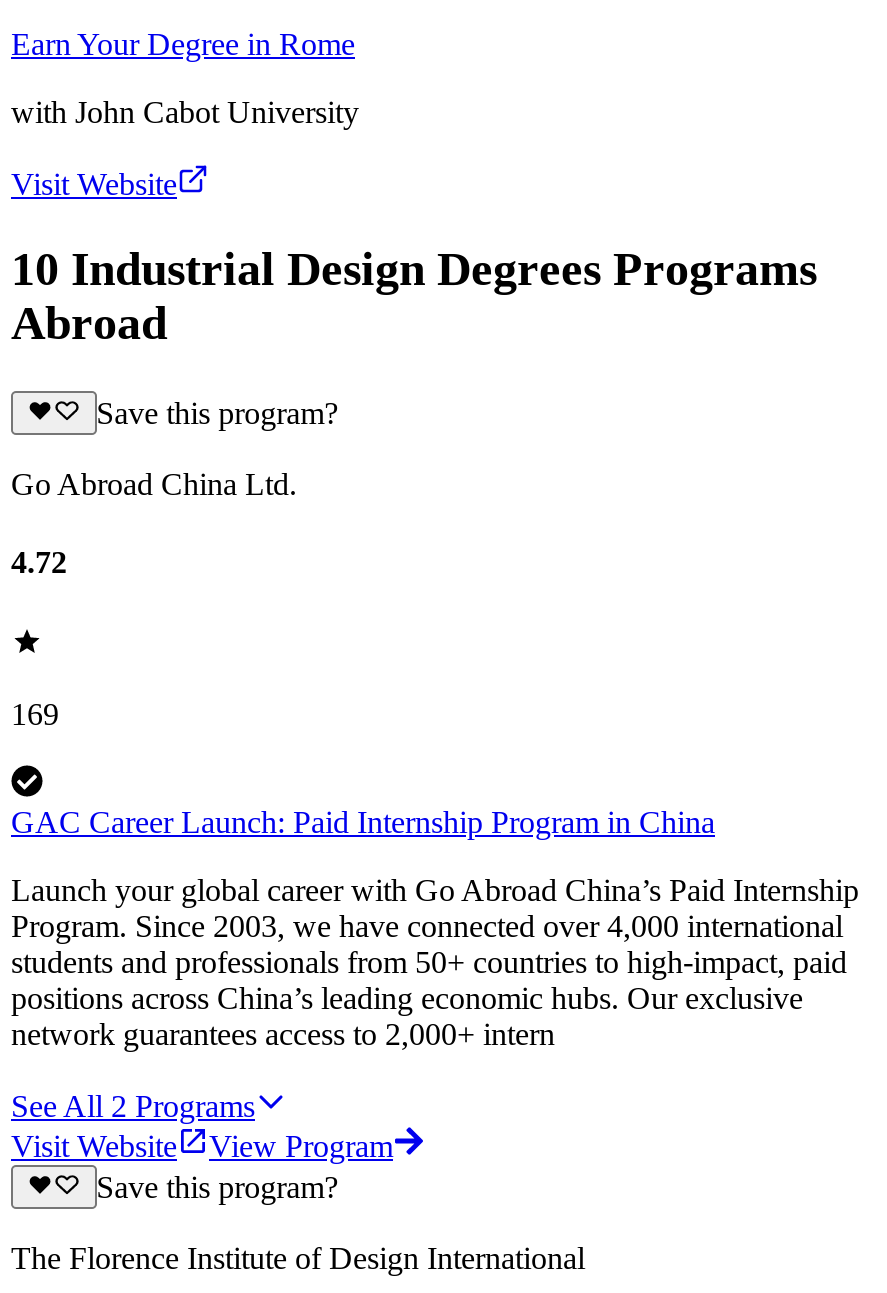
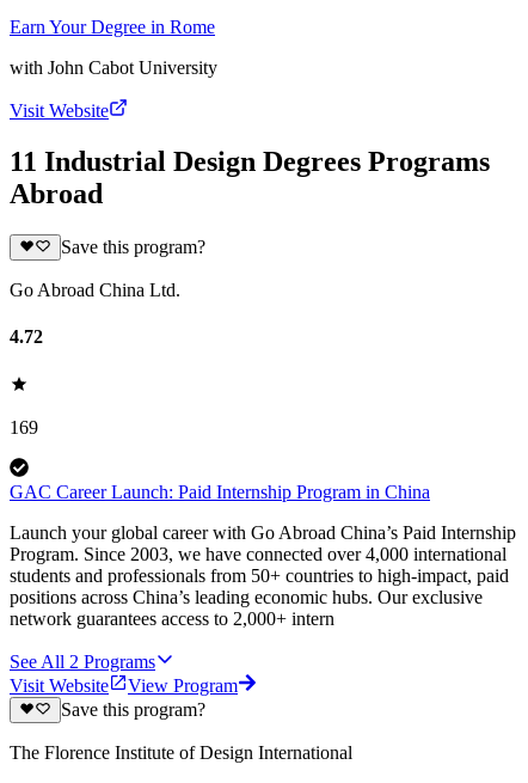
- 10 Industrial Design Degrees Programs
+ 11 Industrial Design Degrees Programs
